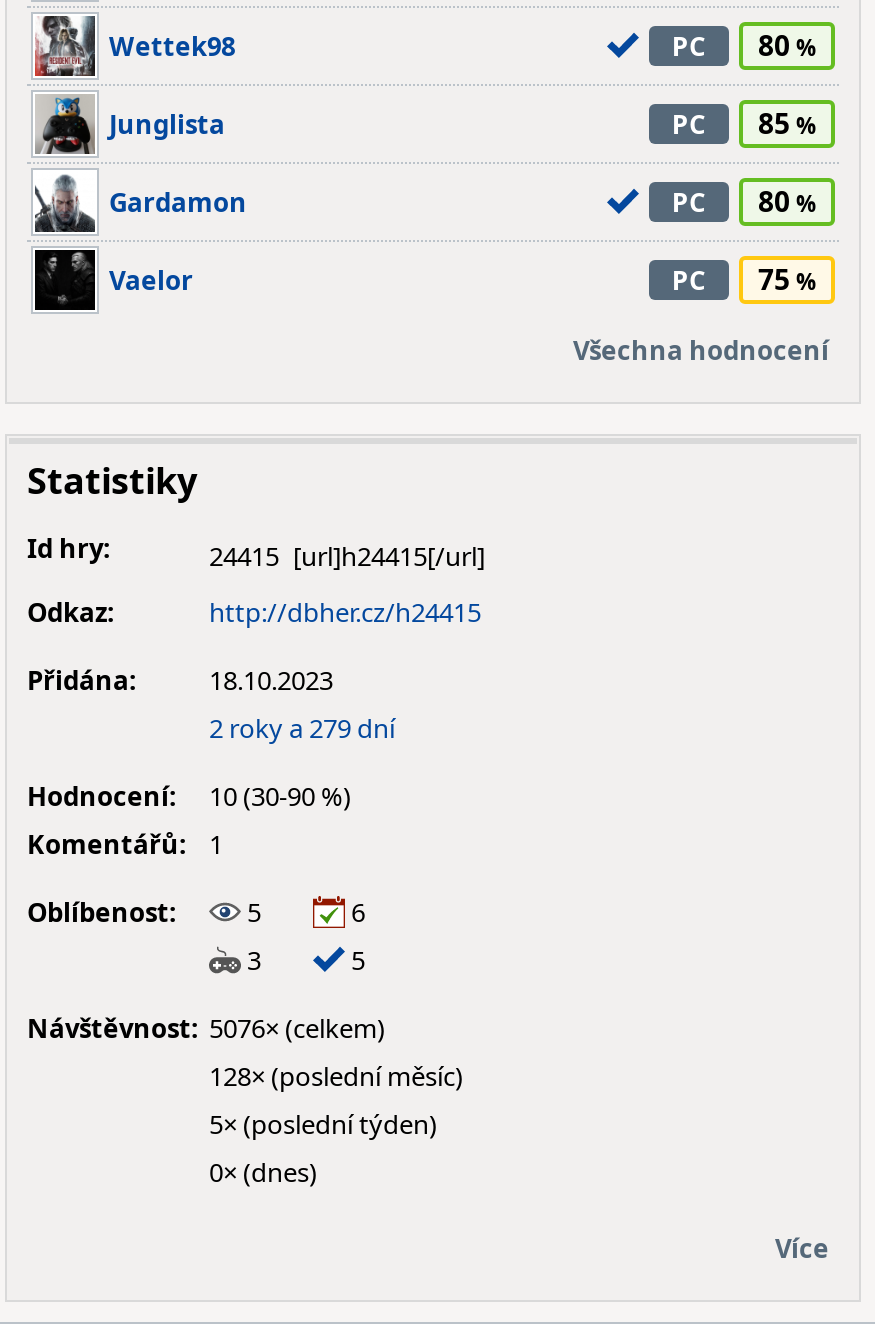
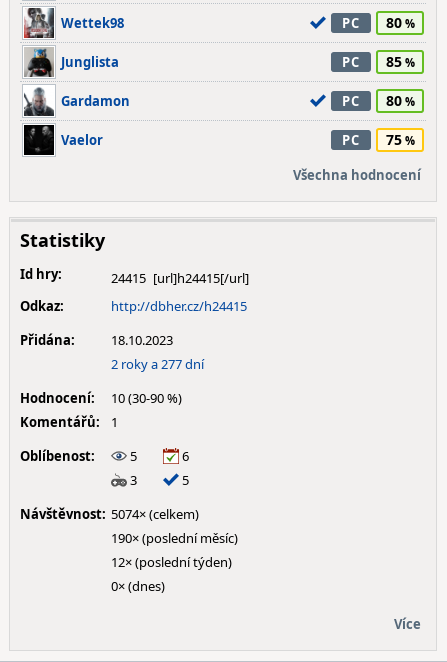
- 2 roky a 279 dní
+ 2 roky a 277 dní

- Návštěvnost: 5076× (celkem)
+ Návštěvnost: 5074× (celkem)

- 128× (poslední měsíc)
+ 190× (poslední měsíc)

- 5× (poslední týden)
+ 12× (poslední týden)
